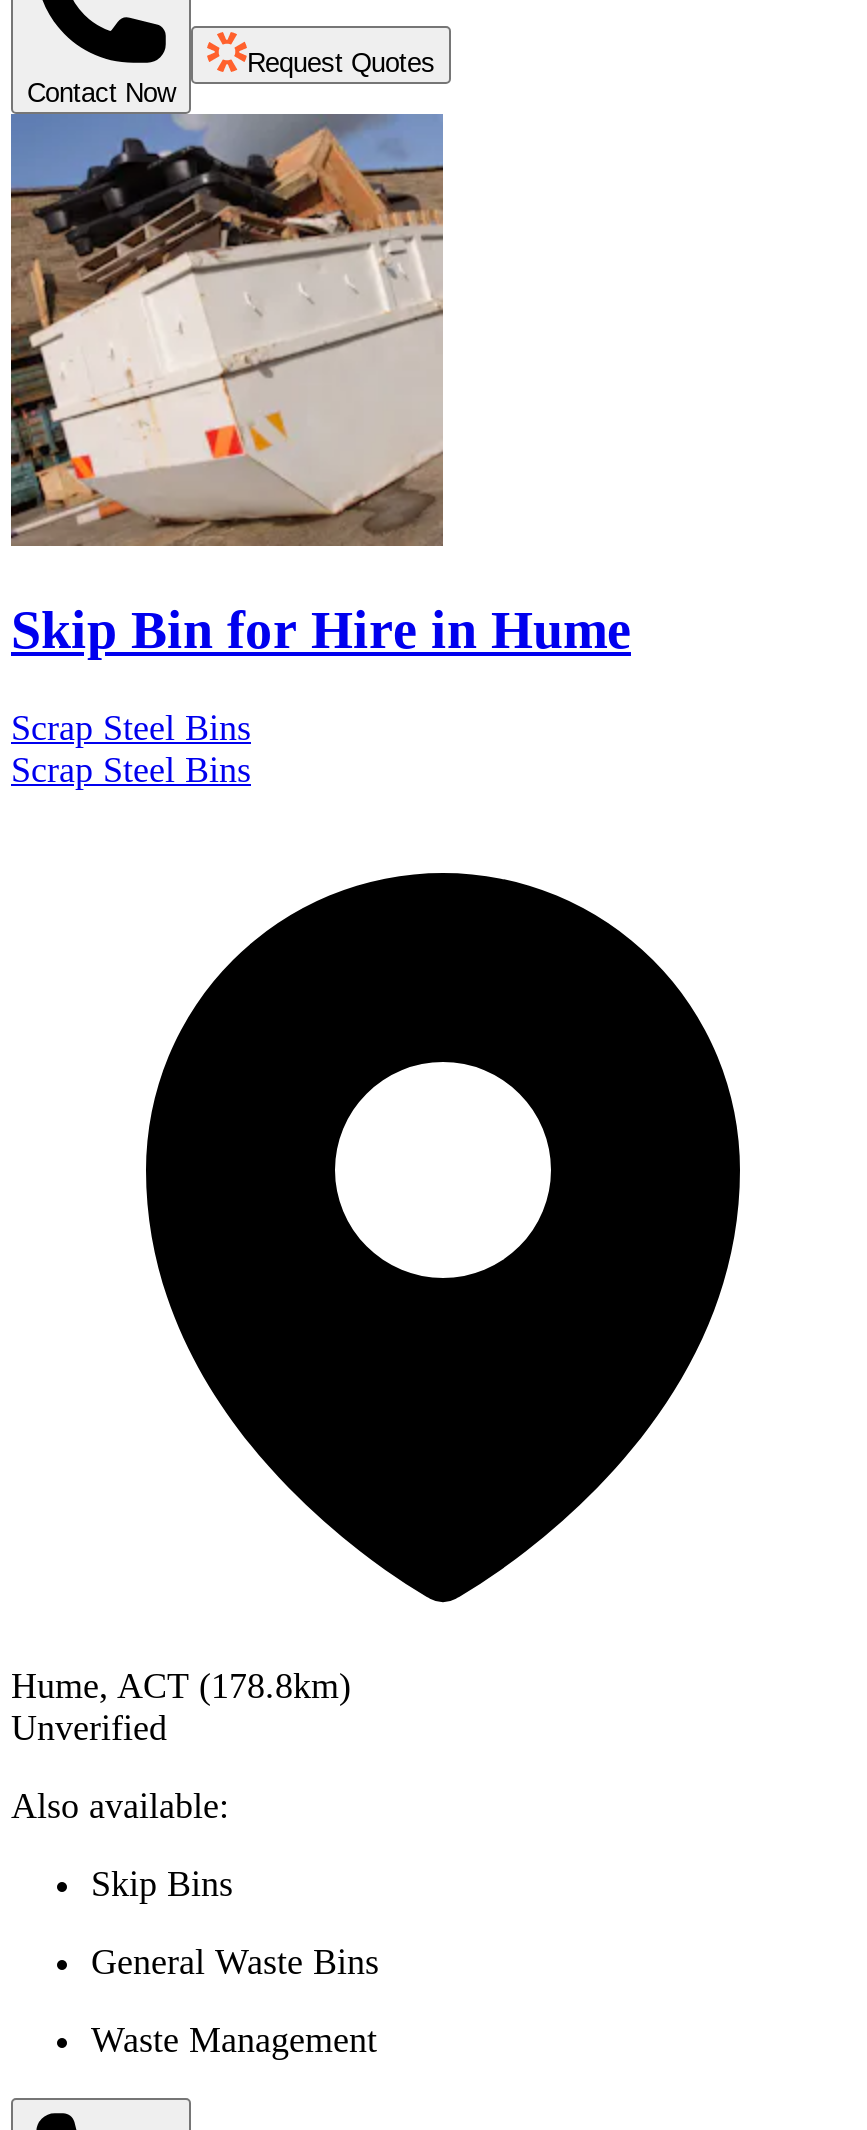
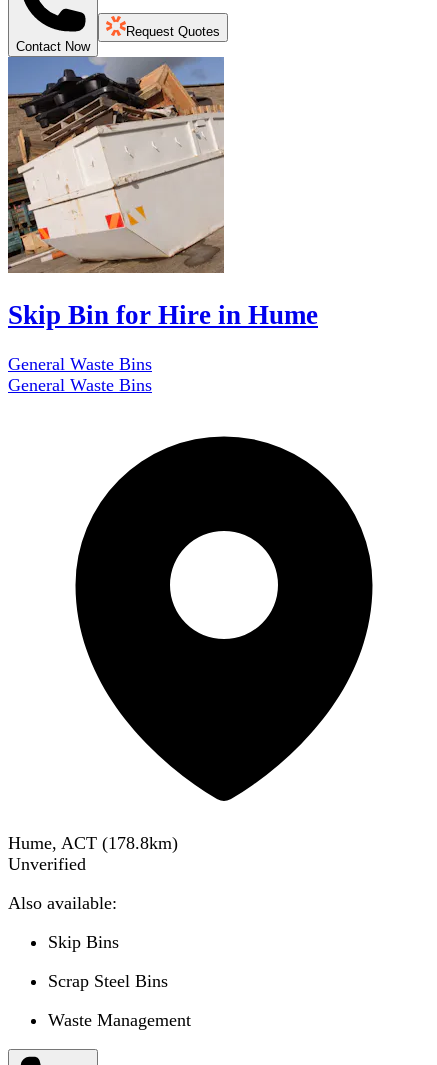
- Scrap Steel Bins
+ General Waste Bins

- Scrap Steel Bins
+ General Waste Bins

- General Waste Bins
+ Scrap Steel Bins
